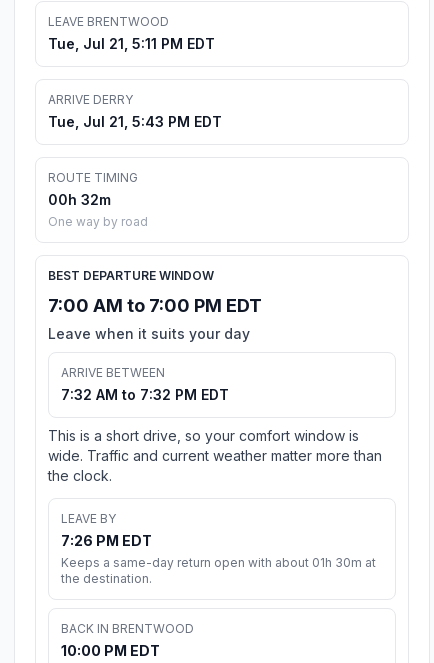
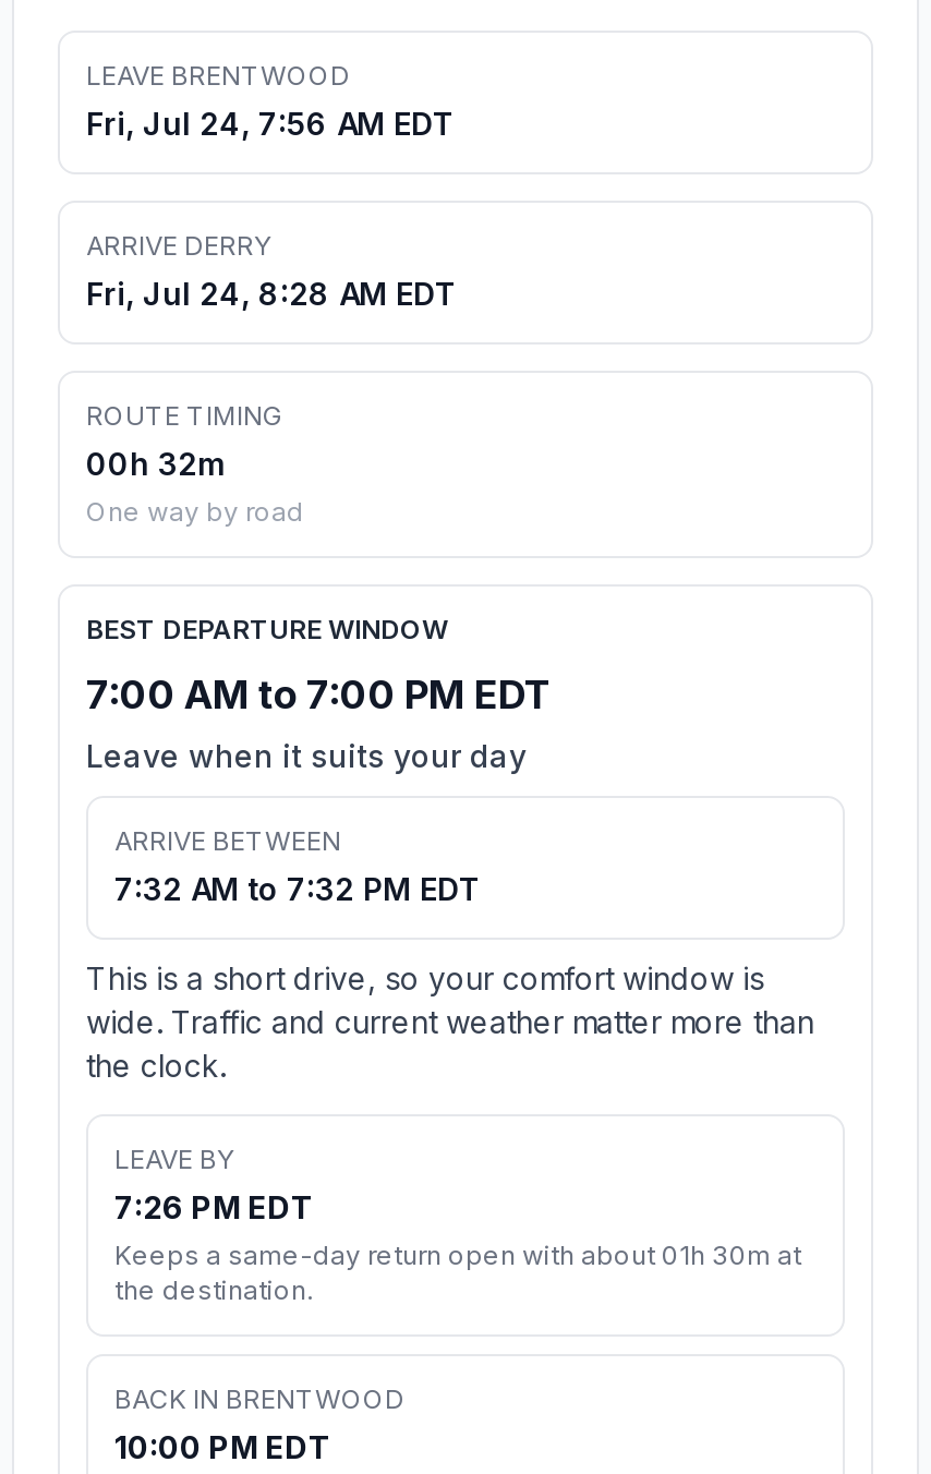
- Tue, Jul 21, 5:11 PM EDT
+ Fri, Jul 24, 7:56 AM EDT

- Tue, Jul 21, 5:43 PM EDT
+ Fri, Jul 24, 8:28 AM EDT
